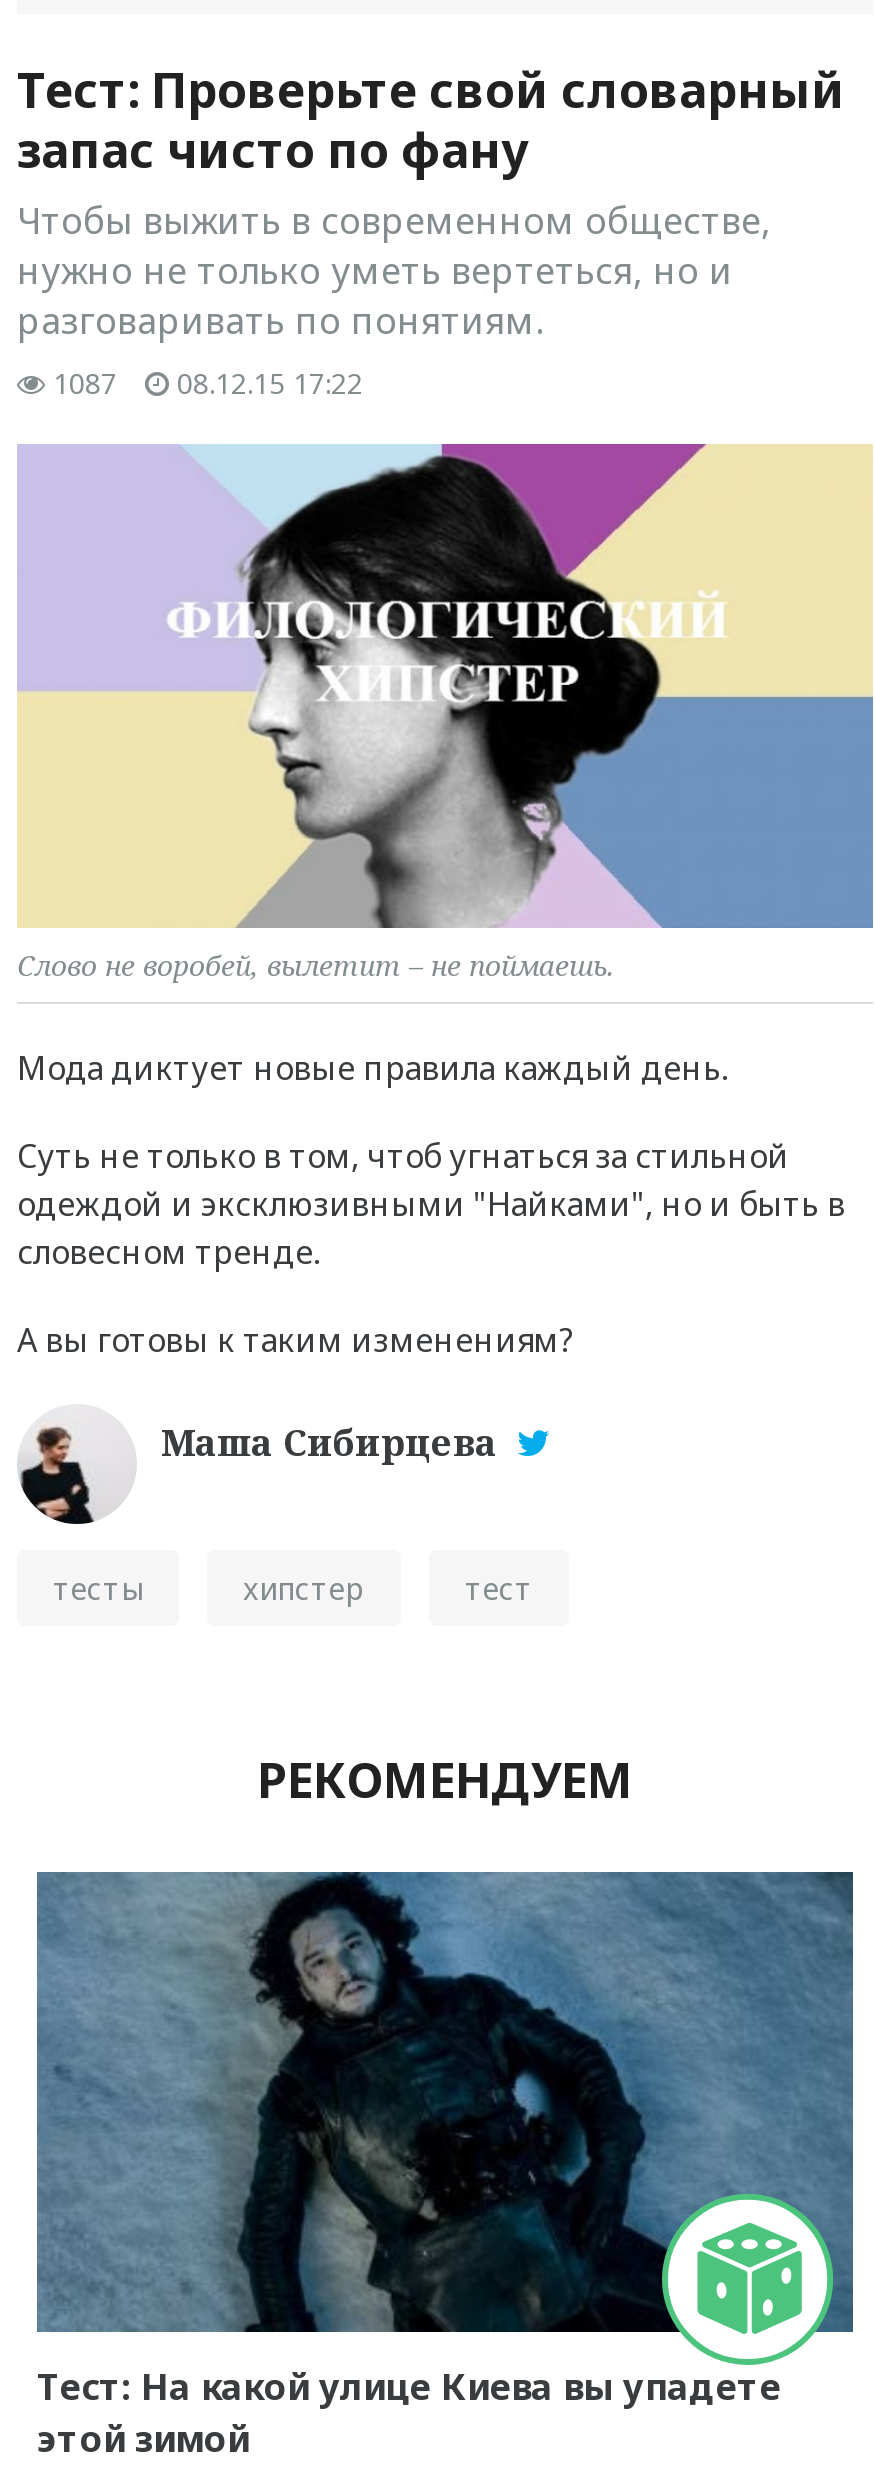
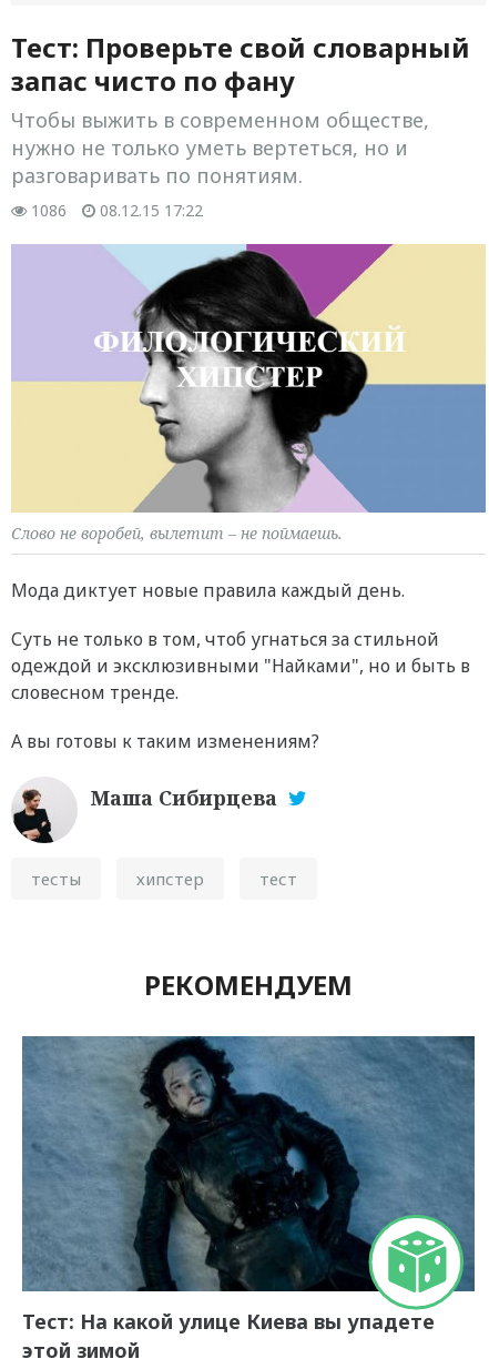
- 1087 08.12.15 17:22
+ 1086 08.12.15 17:22
